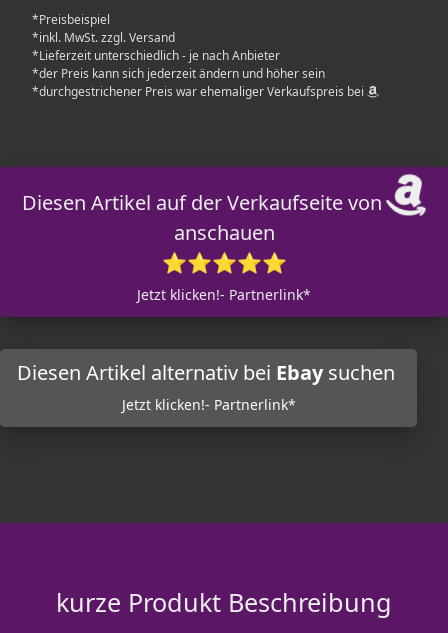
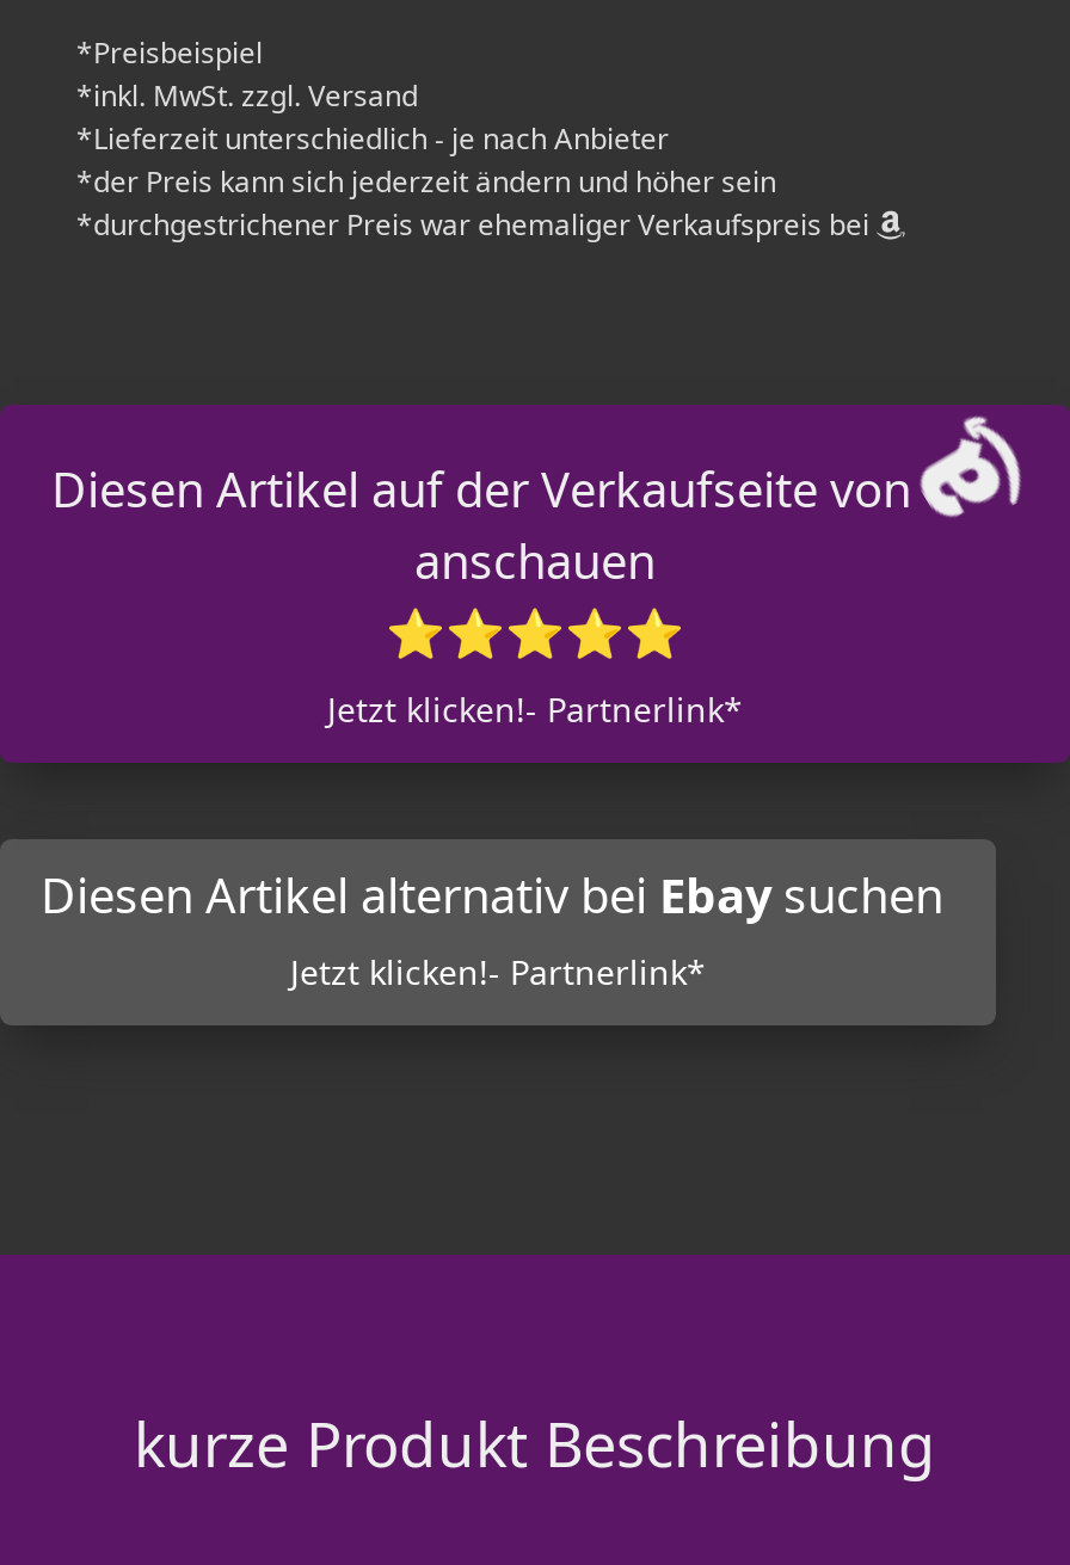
- [image]
+ [image]
